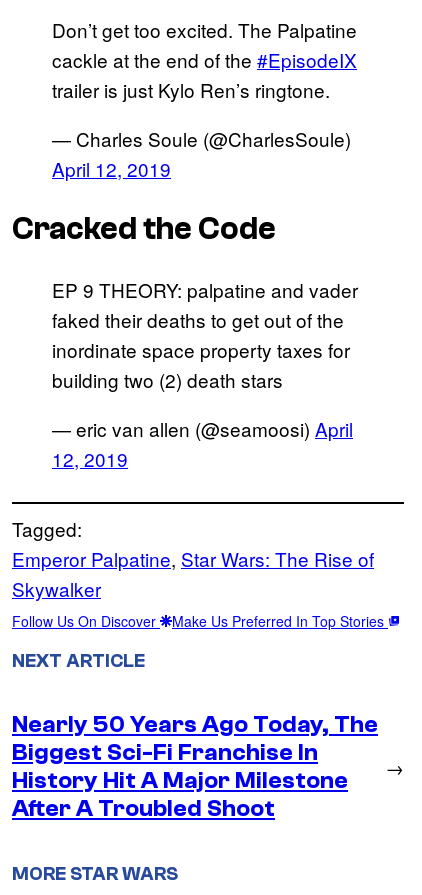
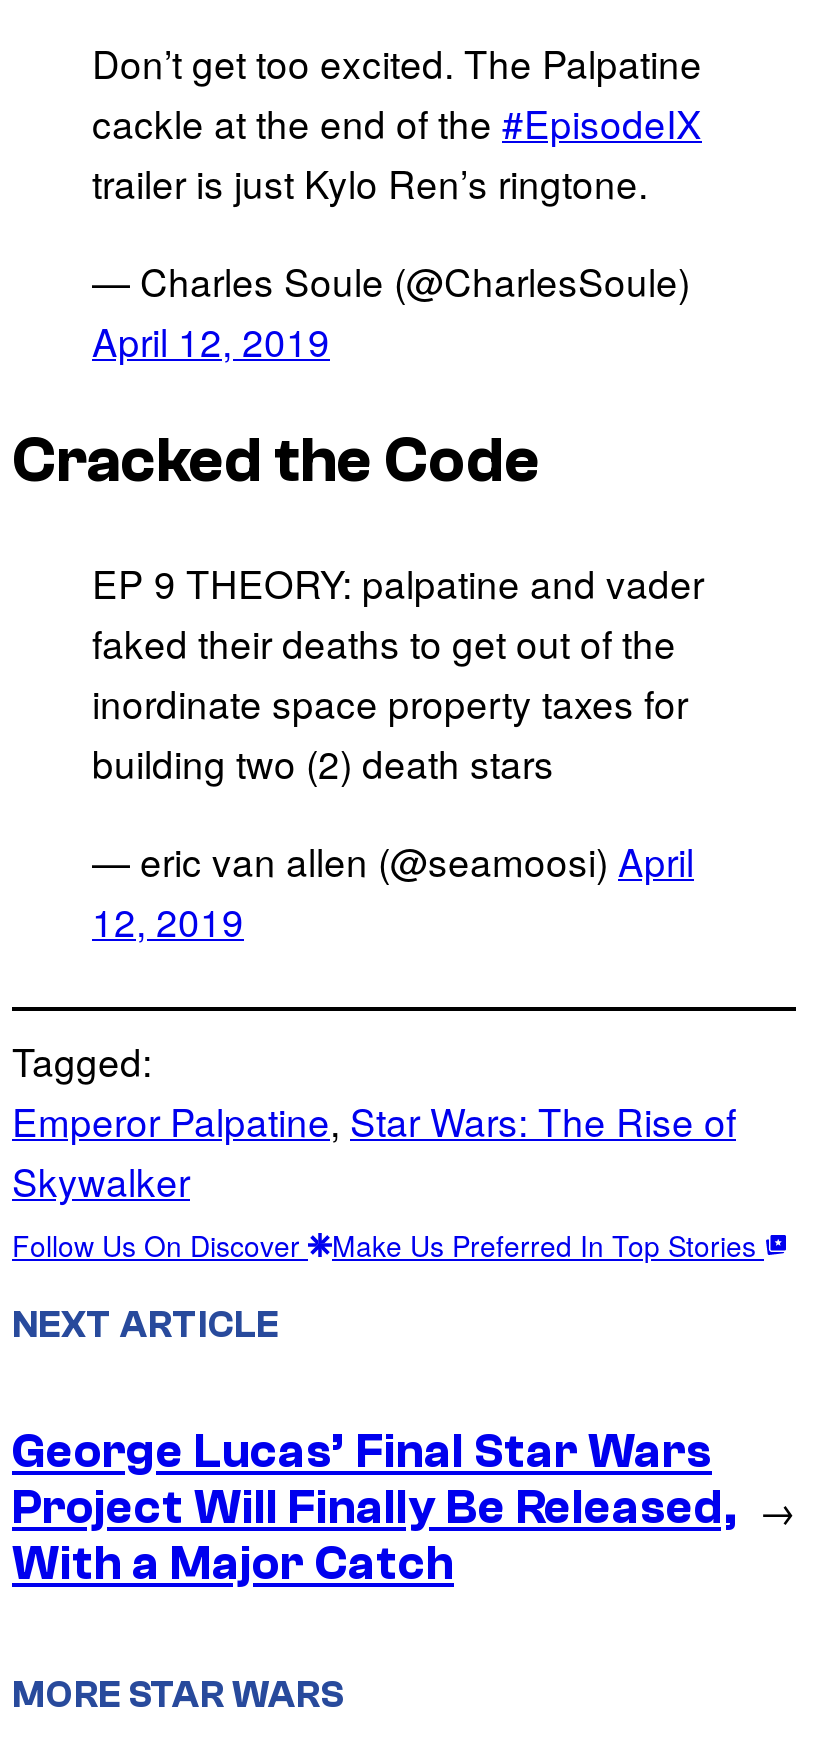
- Nearly 50 Years Ago Today, The
- Biggest Sci-Fi Franchise In
- History Hit A Major Milestone
- After A Troubled Shoot
+ George Lucas’ Final Star Wars
+ Project Will Finally Be Released,
+ With a Major Catch
